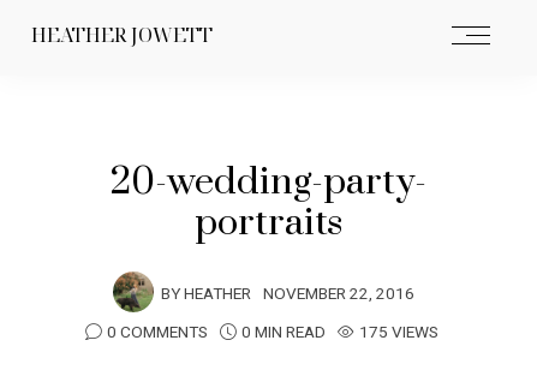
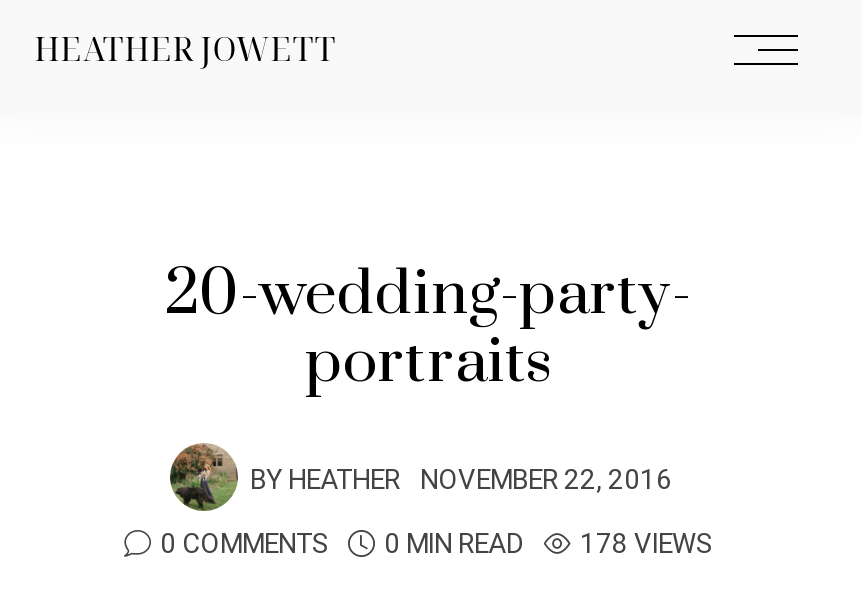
- 0 COMMENTS 0 MIN READ 175 VIEWS
+ 0 COMMENTS 0 MIN READ 178 VIEWS
